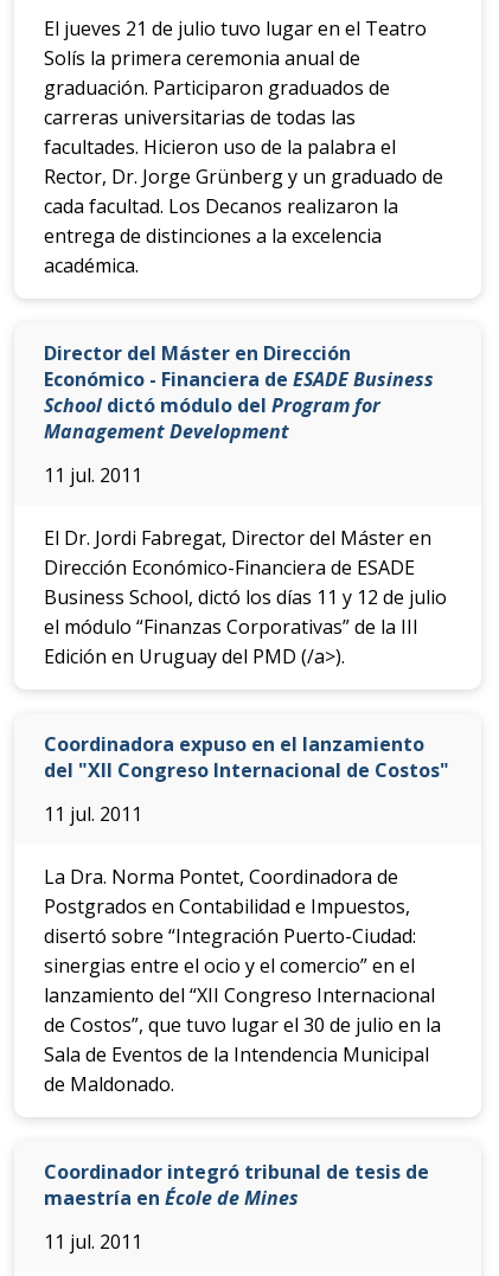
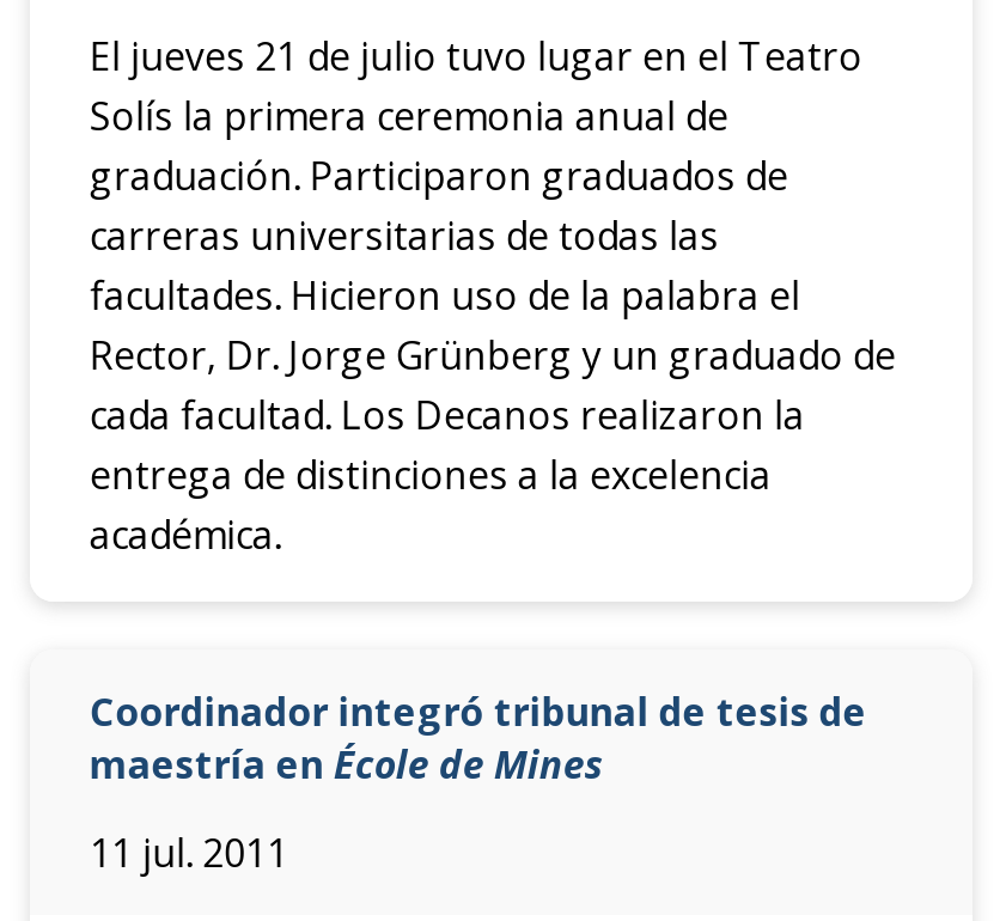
- Director del Máster en Dirección
- Económico - Financiera de ESADE Business
- School dictó módulo del Program for
- Management Development
- 11 jul. 2011
- El Dr. Jordi Fabregat, Director del Máster en
- Dirección Económico-Financiera de ESADE
- Business School, dictó los días 11 y 12 de julio
- el módulo “Finanzas Corporativas” de la III
- Edición en Uruguay del PMD (/a>).
- Coordinadora expuso en el lanzamiento
- del "XII Congreso Internacional de Costos"
- 11 jul. 2011
- La Dra. Norma Pontet, Coordinadora de
- Postgrados en Contabilidad e Impuestos,
- disertó sobre “Integración Puerto-Ciudad:
- sinergias entre el ocio y el comercio” en el
- lanzamiento del “XII Congreso Internacional
- de Costos”, que tuvo lugar el 30 de julio en la
- Sala de Eventos de la Intendencia Municipal
- de Maldonado.
